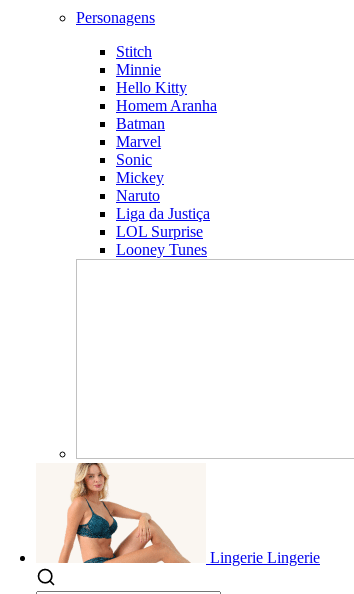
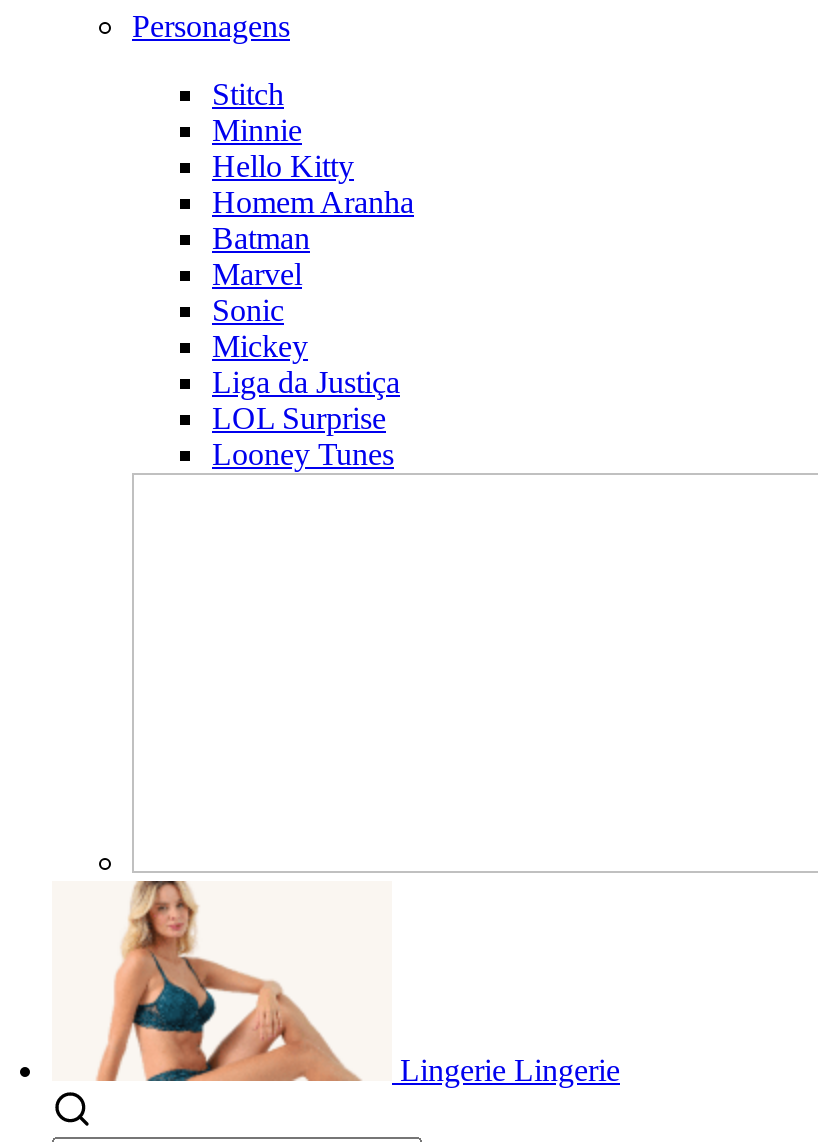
- Naruto
